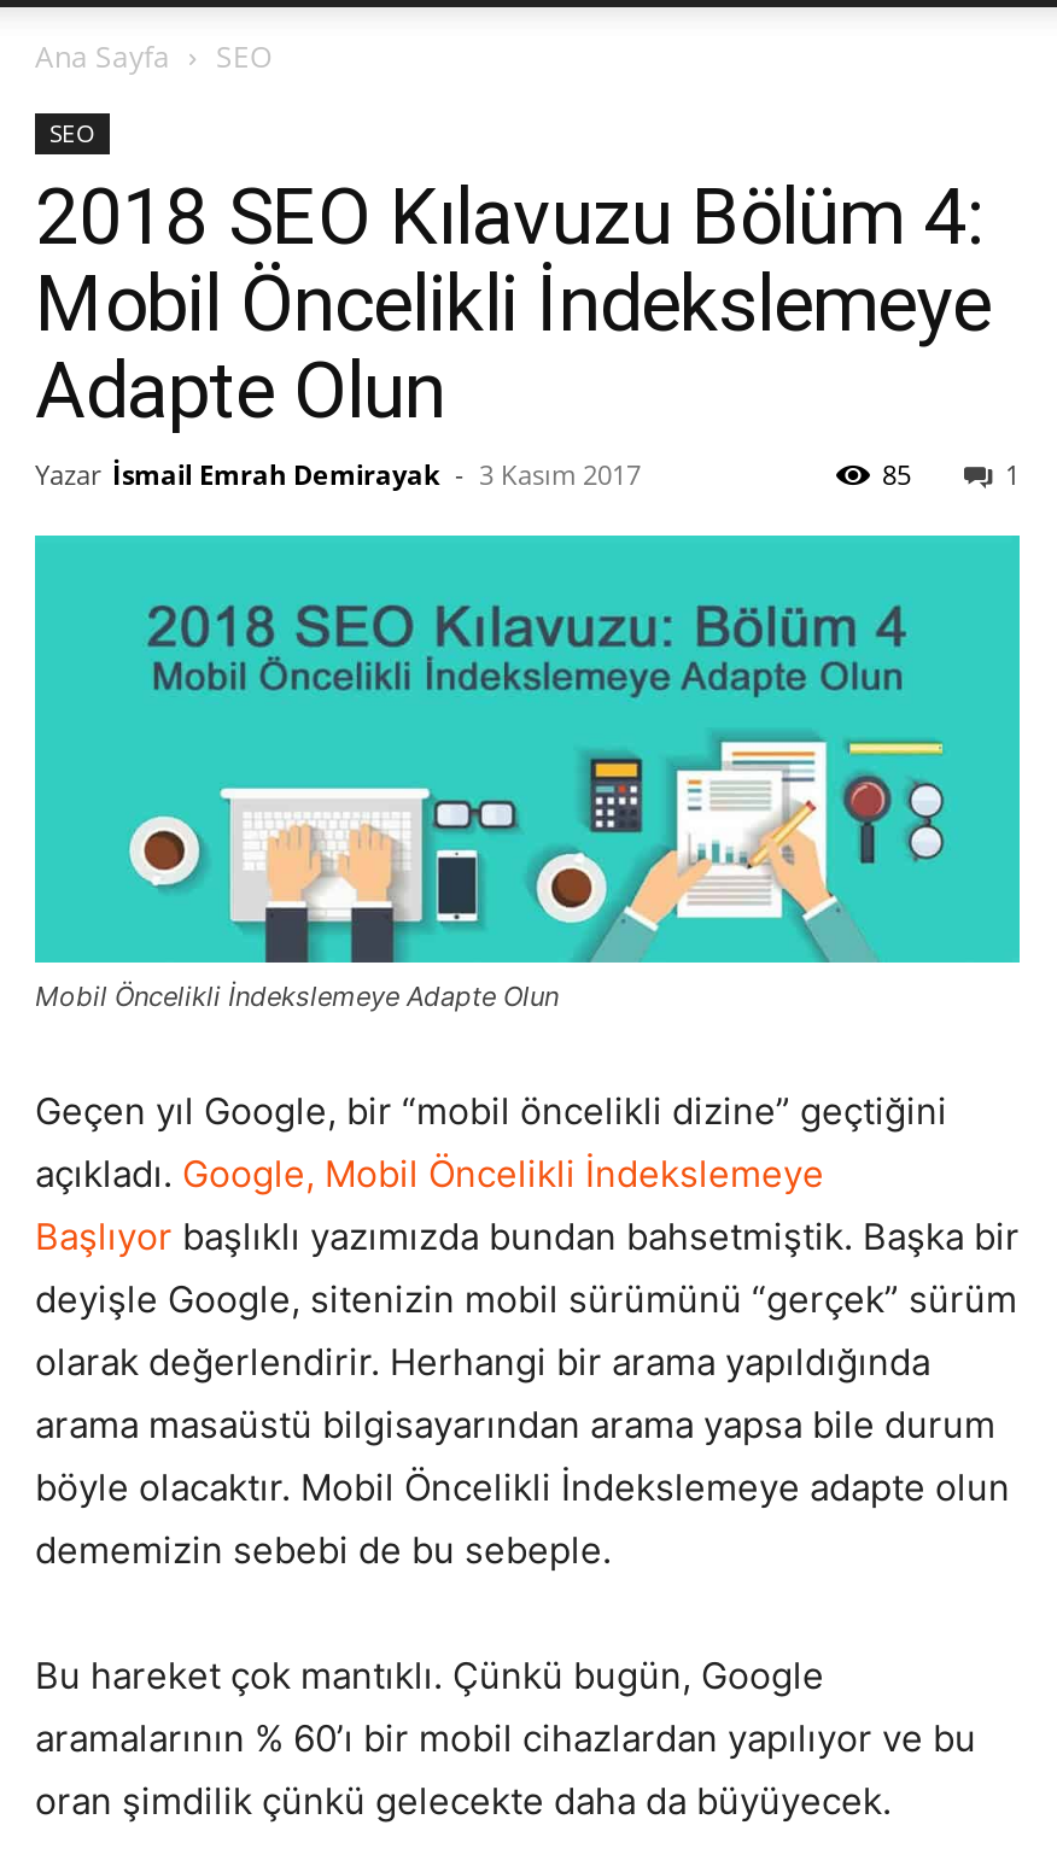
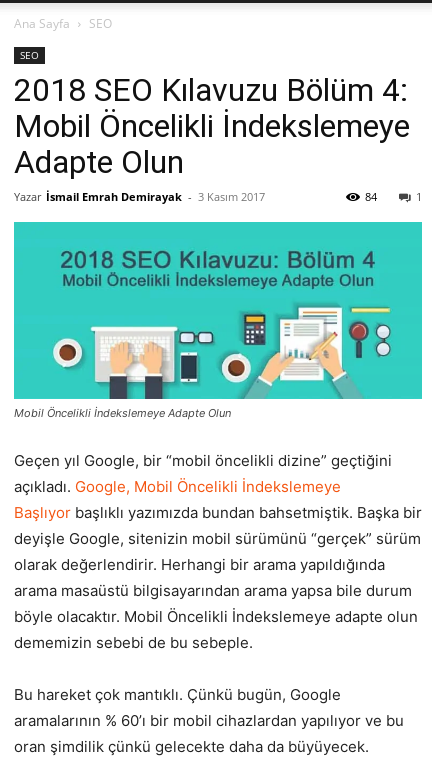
- 85
+ 84
